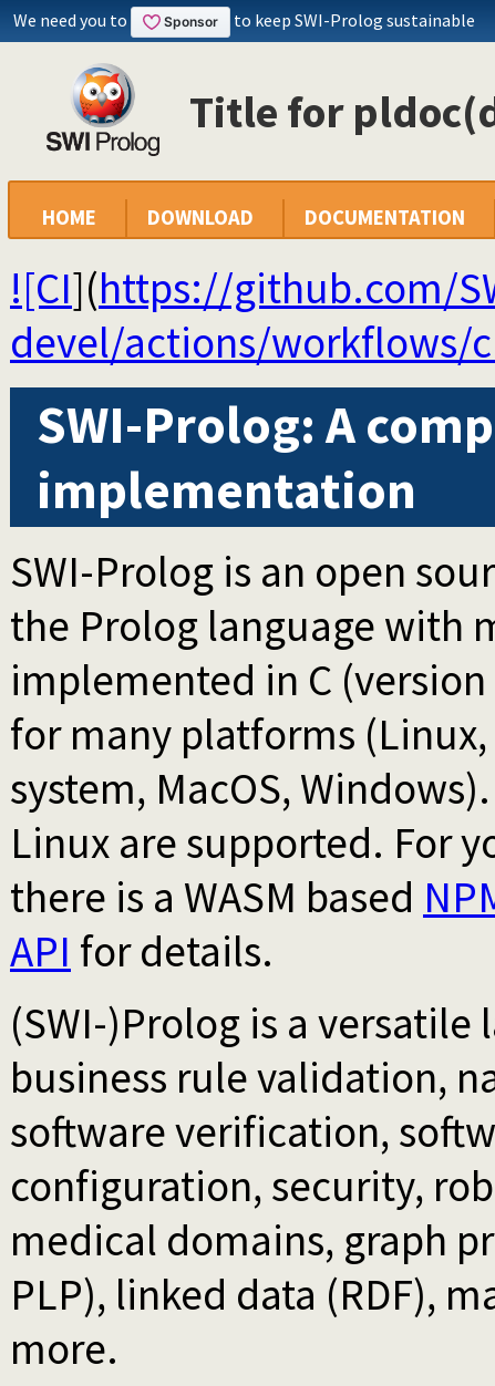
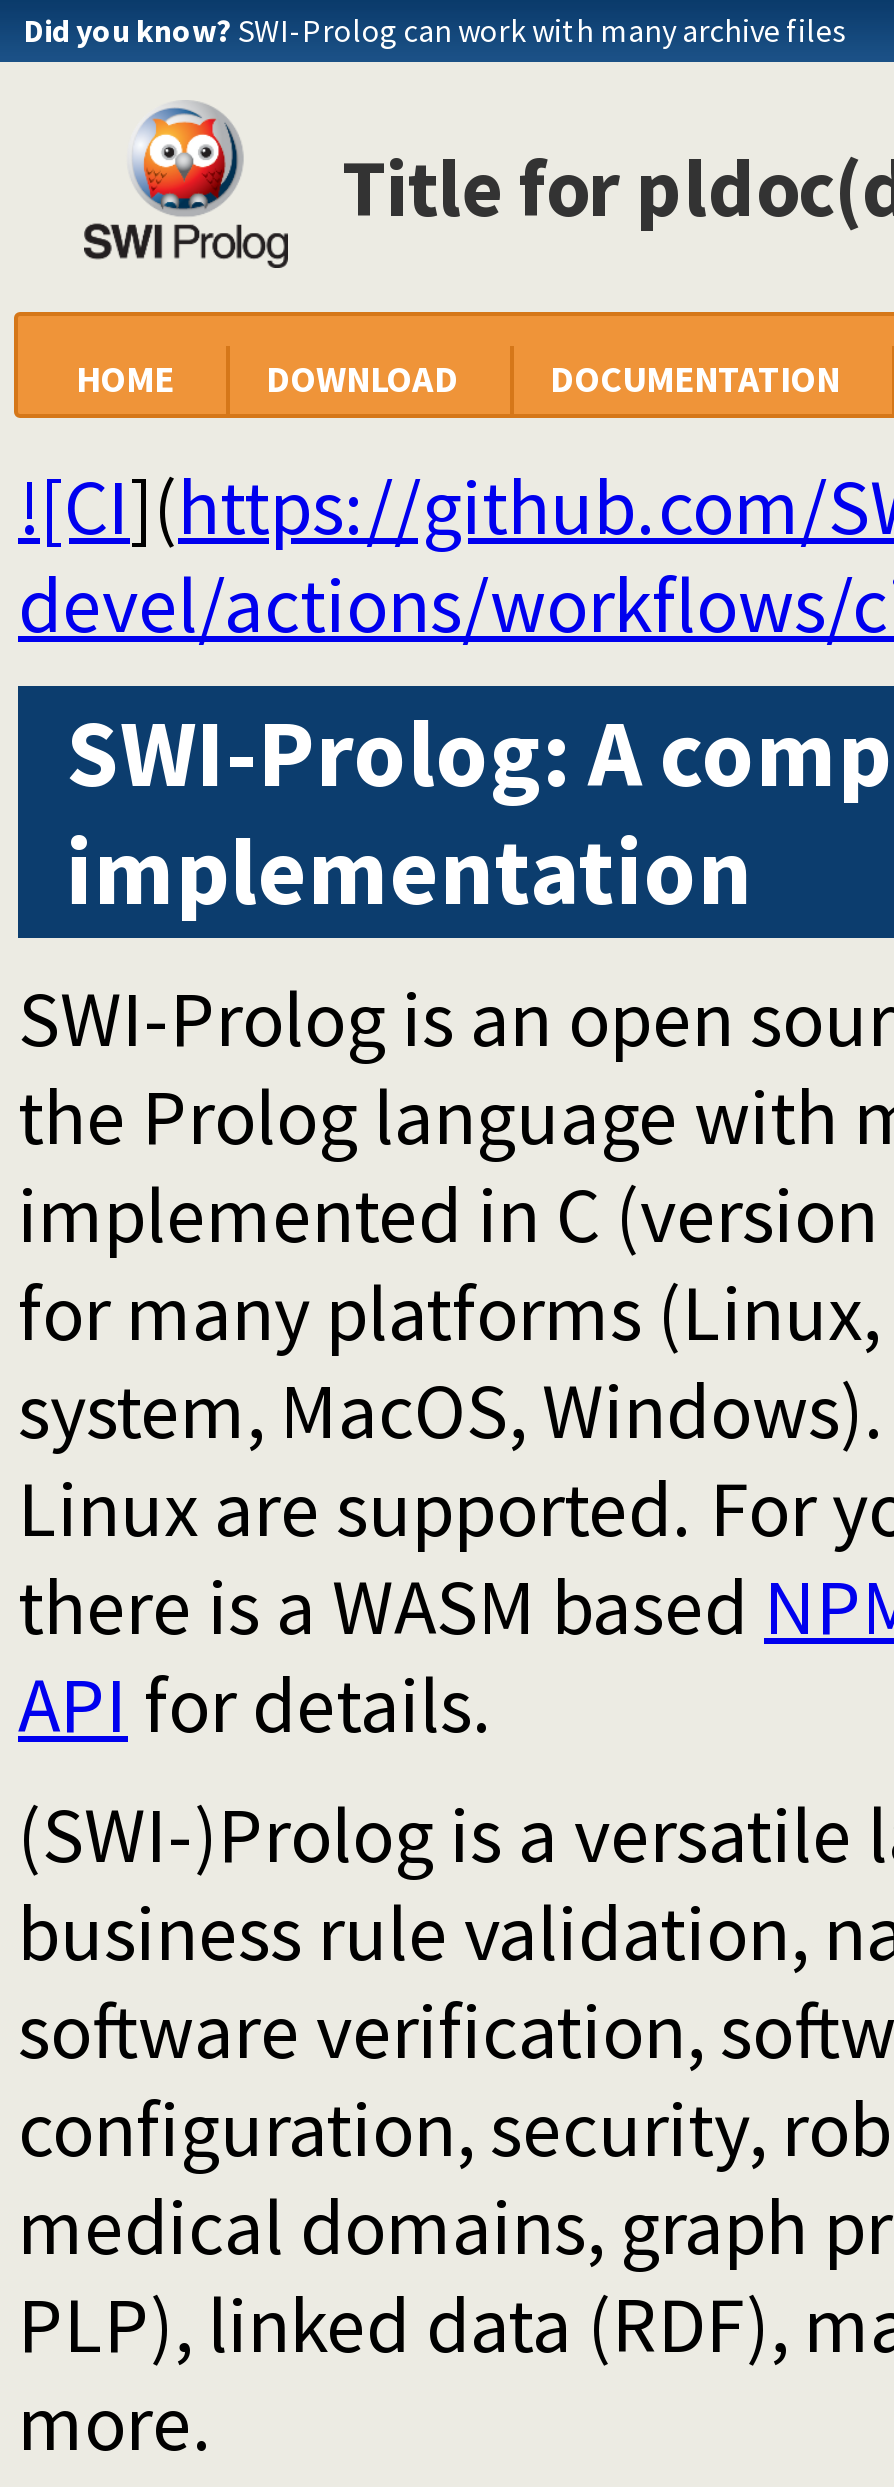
- We need you to
- to keep SWI-Prolog sustainable
+ Did you know? SWI-Prolog can work with many archive files
